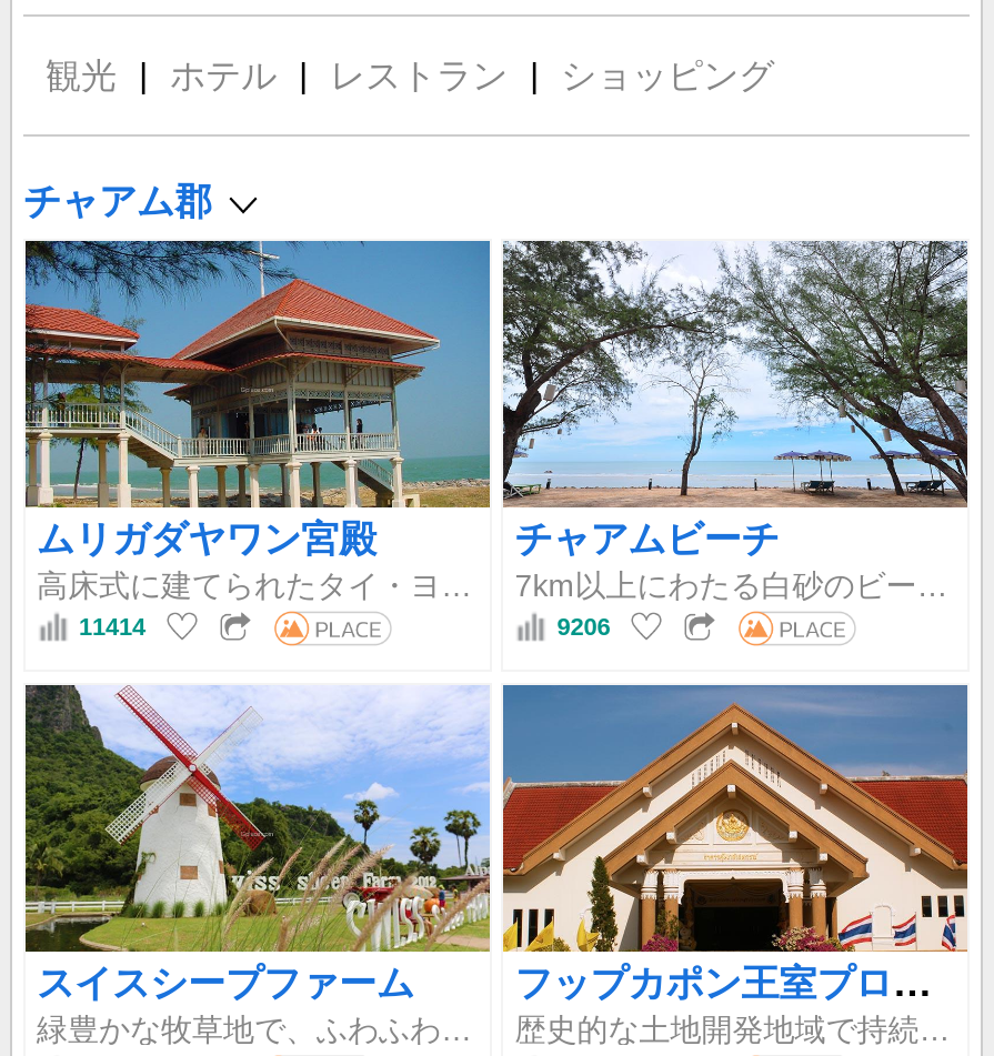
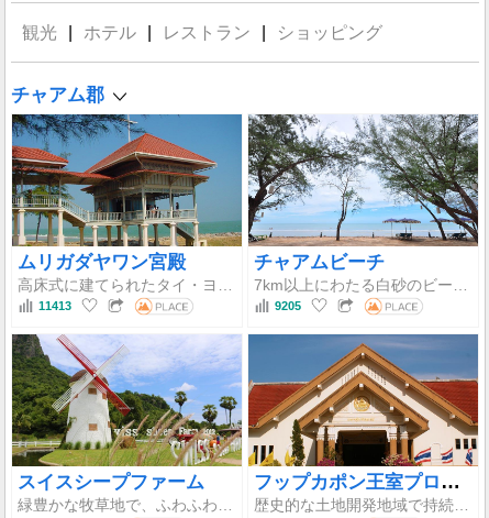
- 11414
+ 11413

- 9206
+ 9205
